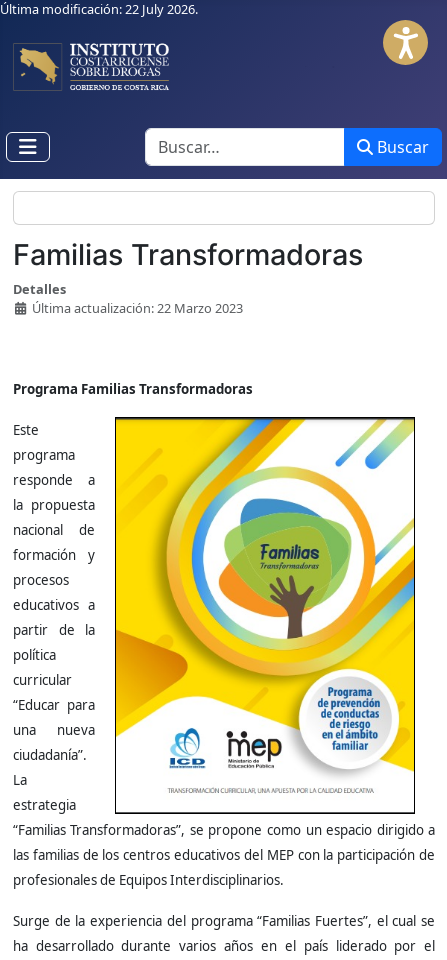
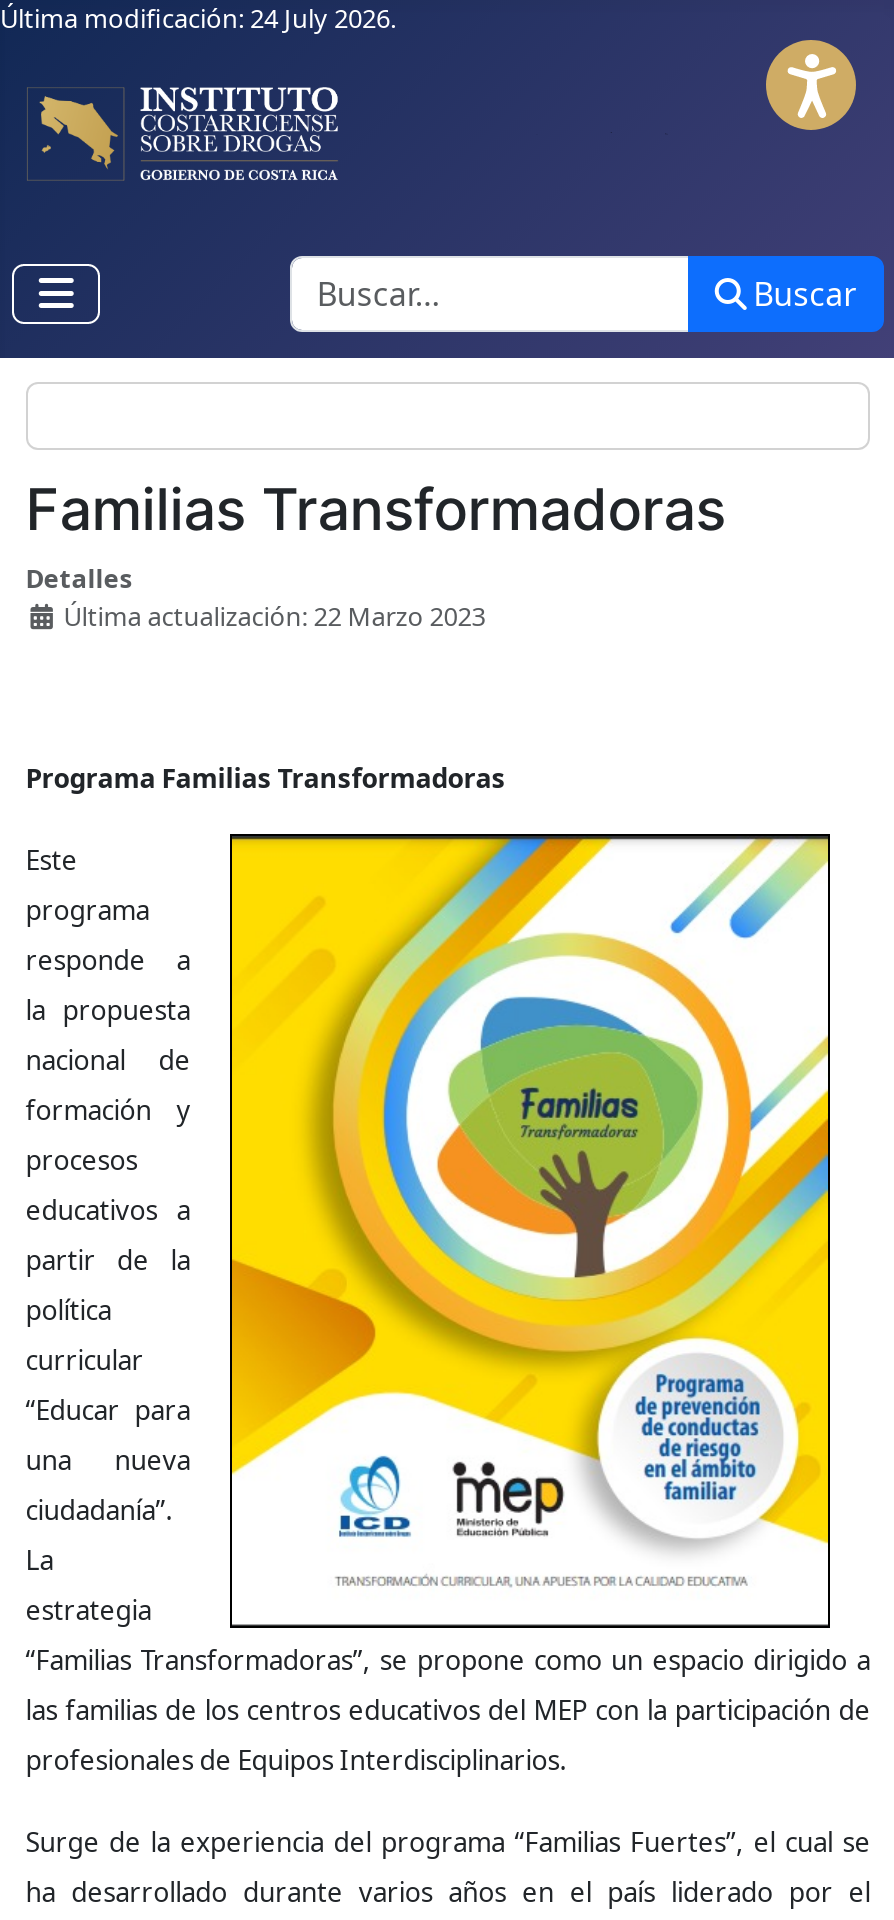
- Última modificación: 22 July 2026.
+ Última modificación: 24 July 2026.
